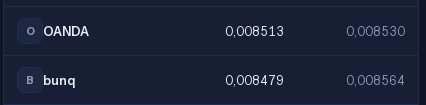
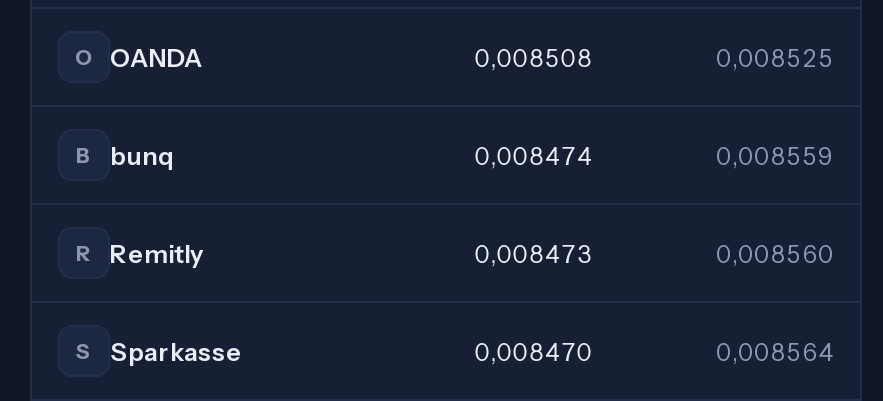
- 0,008513
+ 0,008508

- 0,008530
+ 0,008525

- 0,008479
+ 0,008474
+ 0,008559
+ R
+ Remitly
+ 0,008473
+ 0,008560
+ S
+ Sparkasse
+ 0,008470
